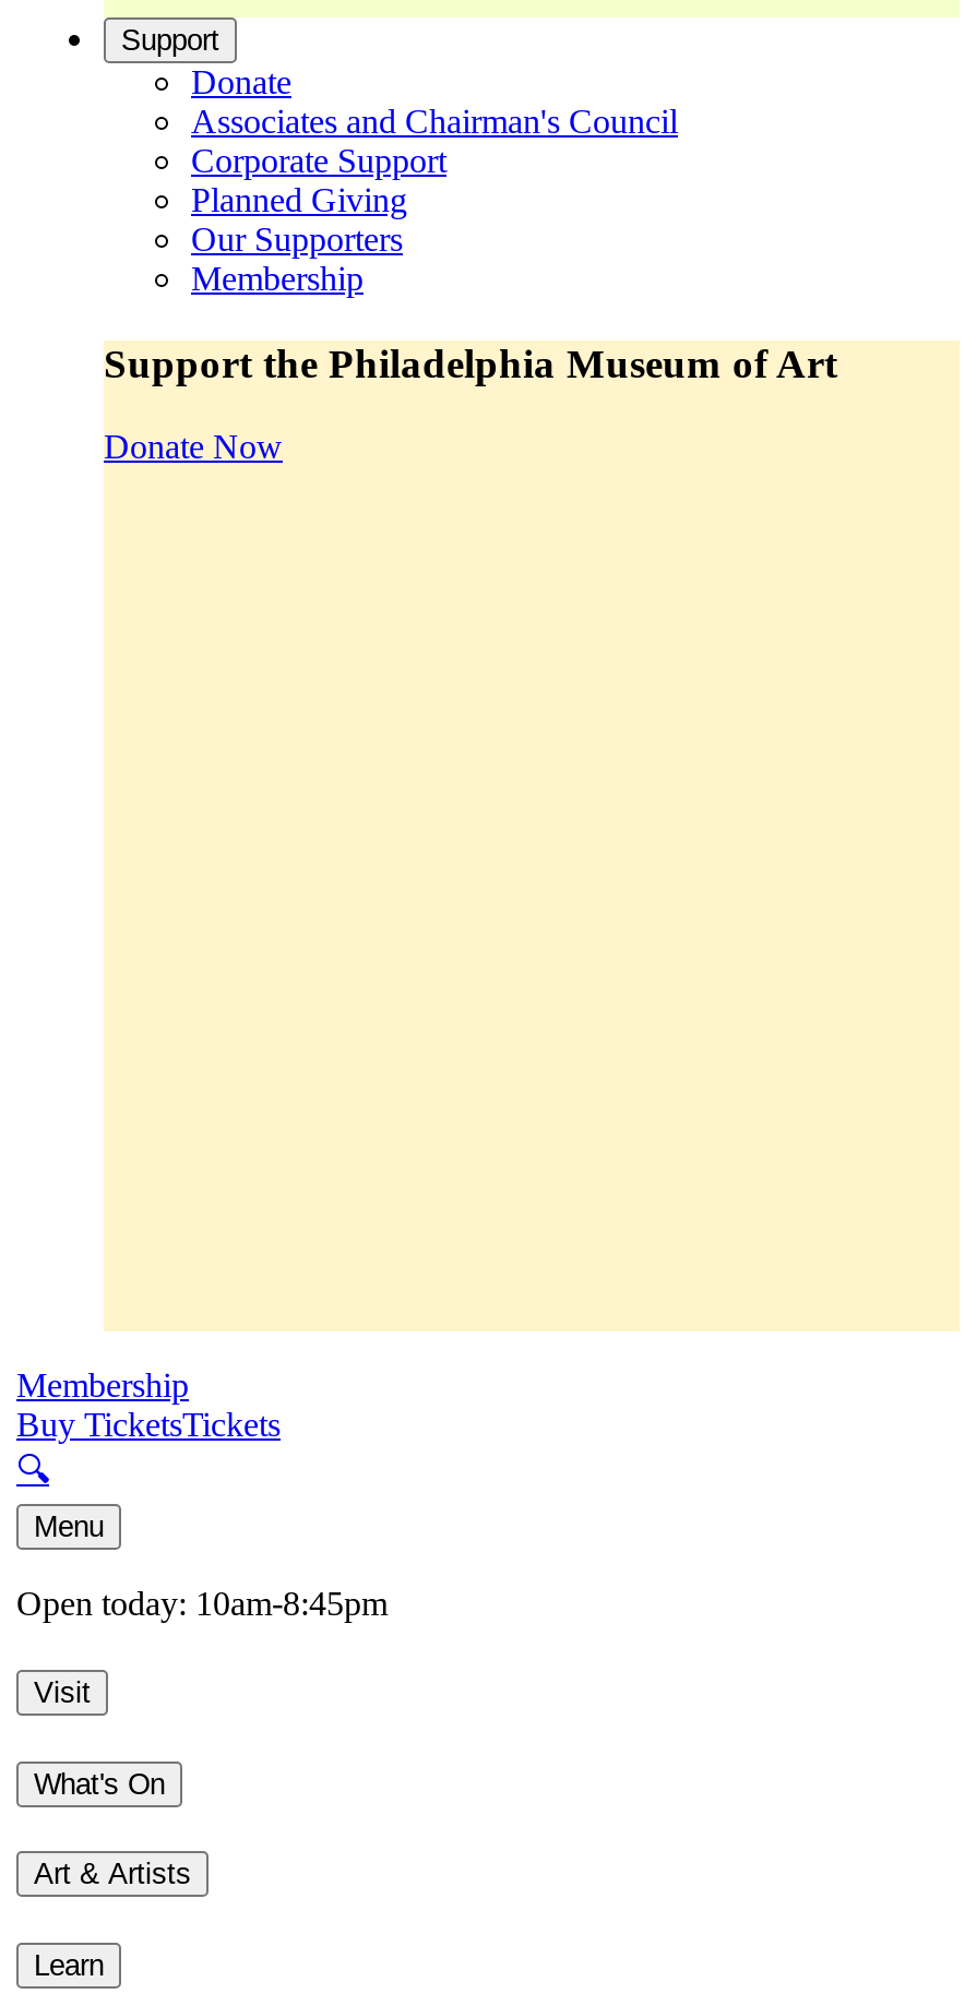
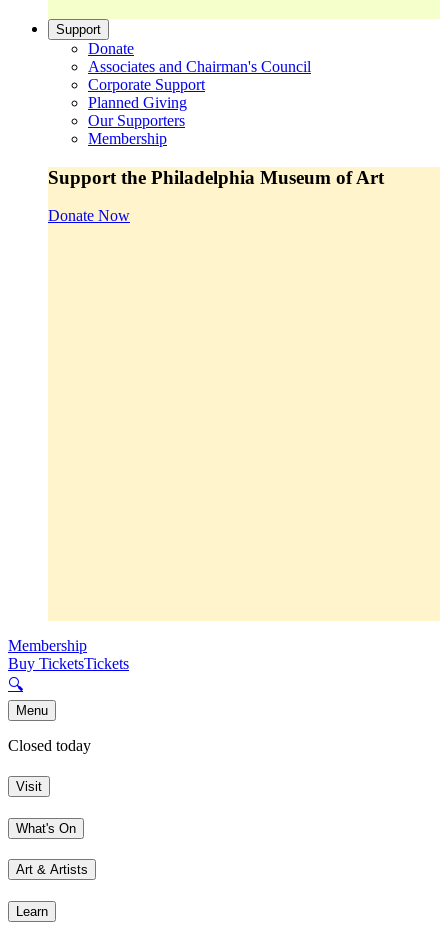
- Open today: 10am-8:45pm
+ Closed today
